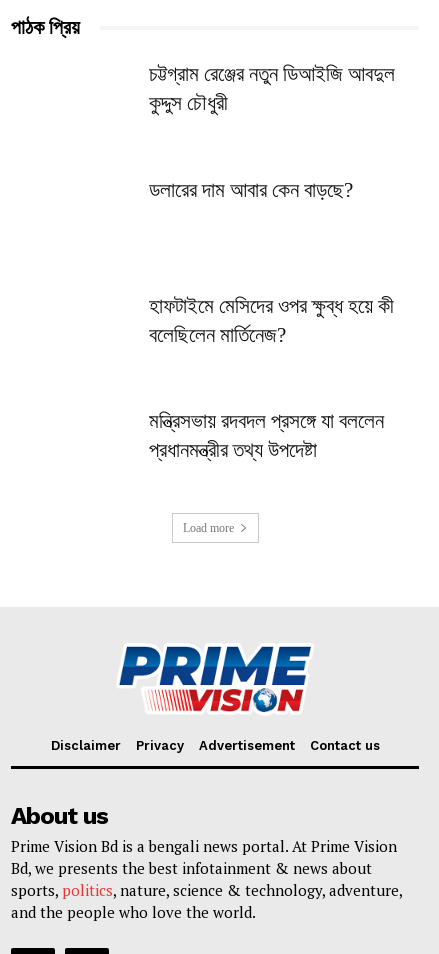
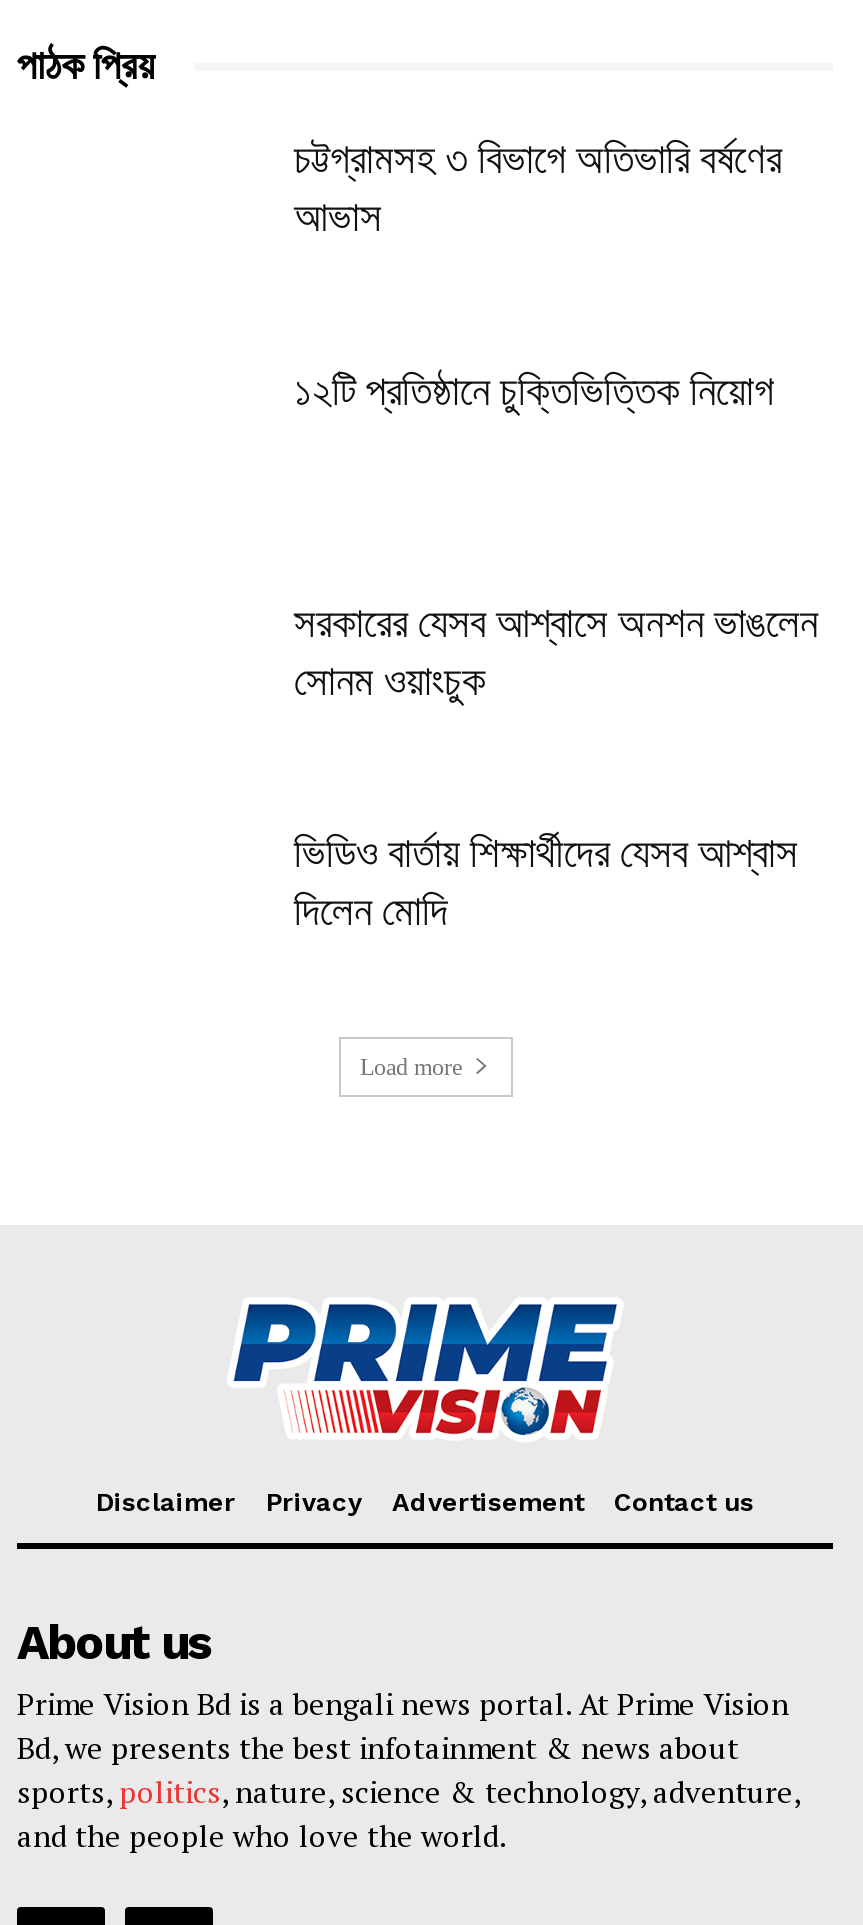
- চট্টগ্রাম রেঞ্জের নতুন ডিআইজি আবদুল
- কুদ্দুস চৌধুরী
+ চট্টগ্রামসহ ৩ বিভাগে অতিভারি বর্ষণের
+ আভাস

- ডলারের দাম আবার কেন বাড়ছে?
+ ১২টি প্রতিষ্ঠানে চুক্তিভিত্তিক নিয়োগ

- হাফটাইমে মেসিদের ওপর ক্ষুব্ধ হয়ে কী
- বলেছিলেন মার্তিনেজ?
+ সরকারের যেসব আশ্বাসে অনশন ভাঙলেন
+ সোনম ওয়াংচুক

- মন্ত্রিসভায় রদবদল প্রসঙ্গে যা বললেন
- প্রধানমন্ত্রীর তথ্য উপদেষ্টা
+ ভিডিও বার্তায় শিক্ষার্থীদের যেসব আশ্বাস
+ দিলেন মোদি
